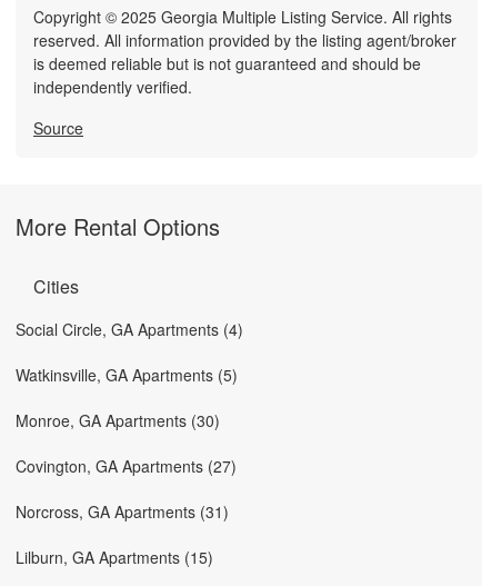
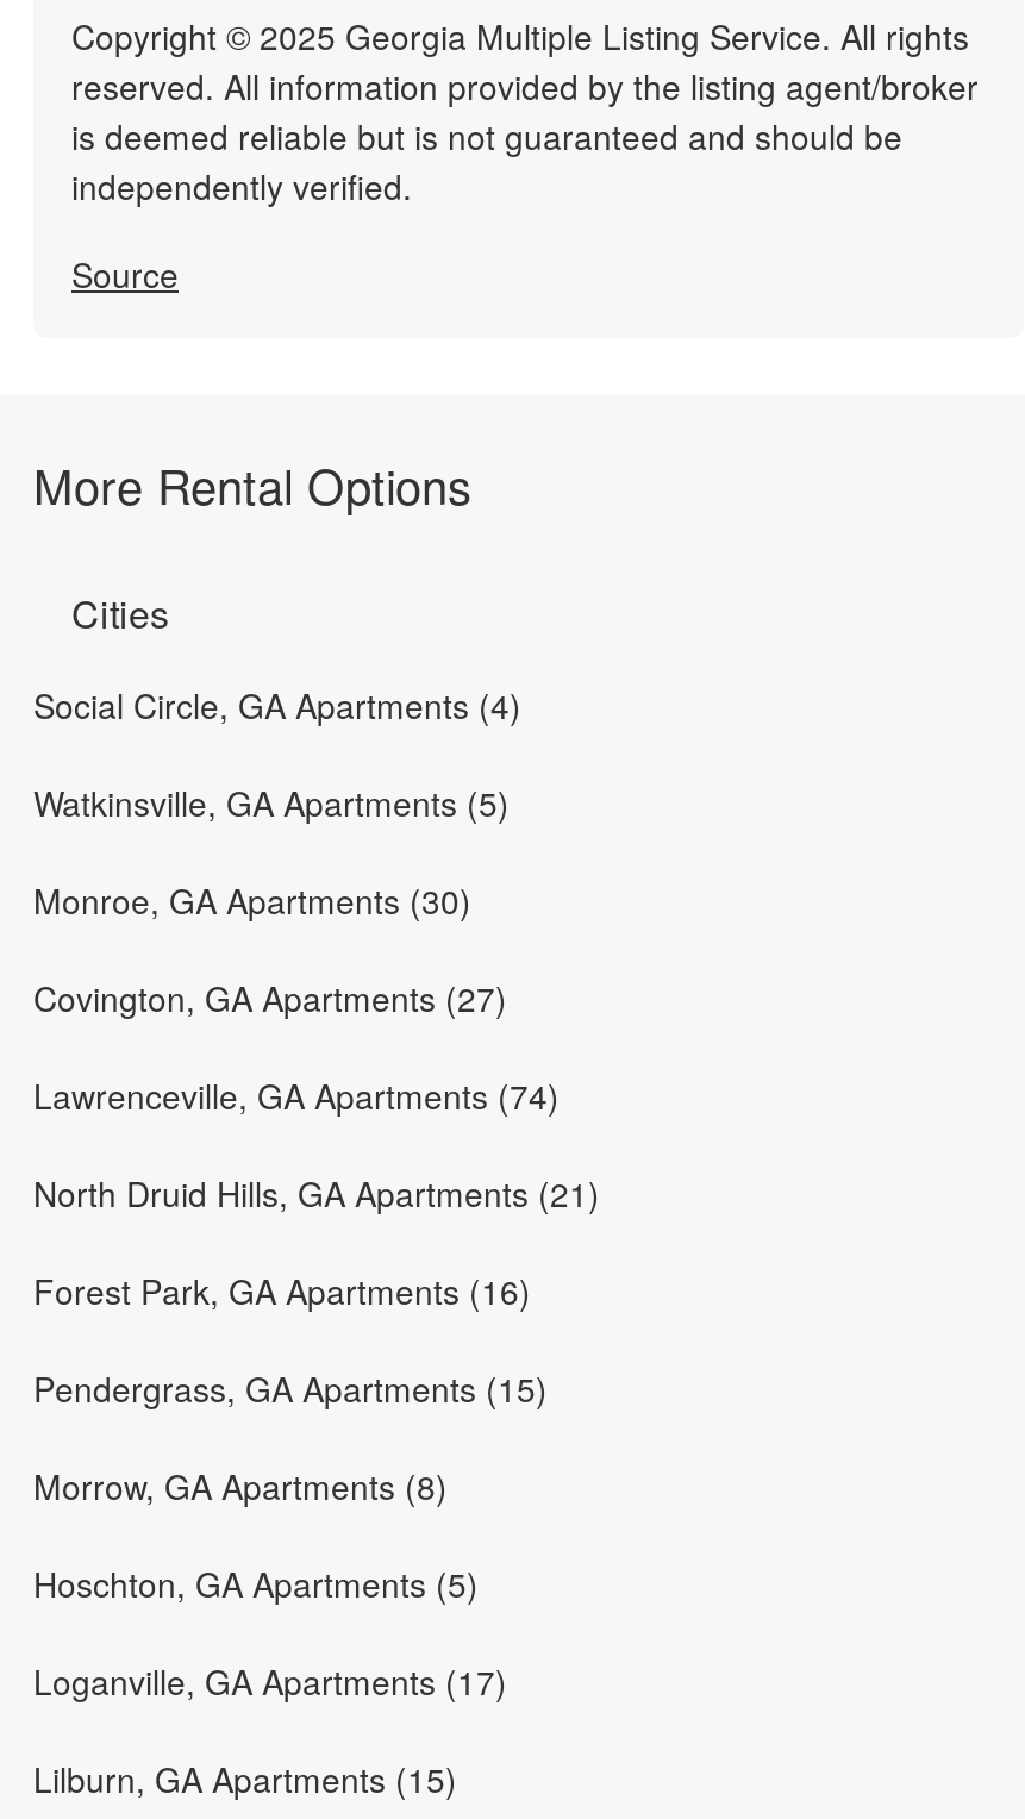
- Norcross, GA Apartments (31)
+ Lawrenceville, GA Apartments (74)
+ North Druid Hills, GA Apartments (21)
+ Forest Park, GA Apartments (16)
+ Pendergrass, GA Apartments (15)
+ Morrow, GA Apartments (8)
+ Hoschton, GA Apartments (5)
+ Loganville, GA Apartments (17)
